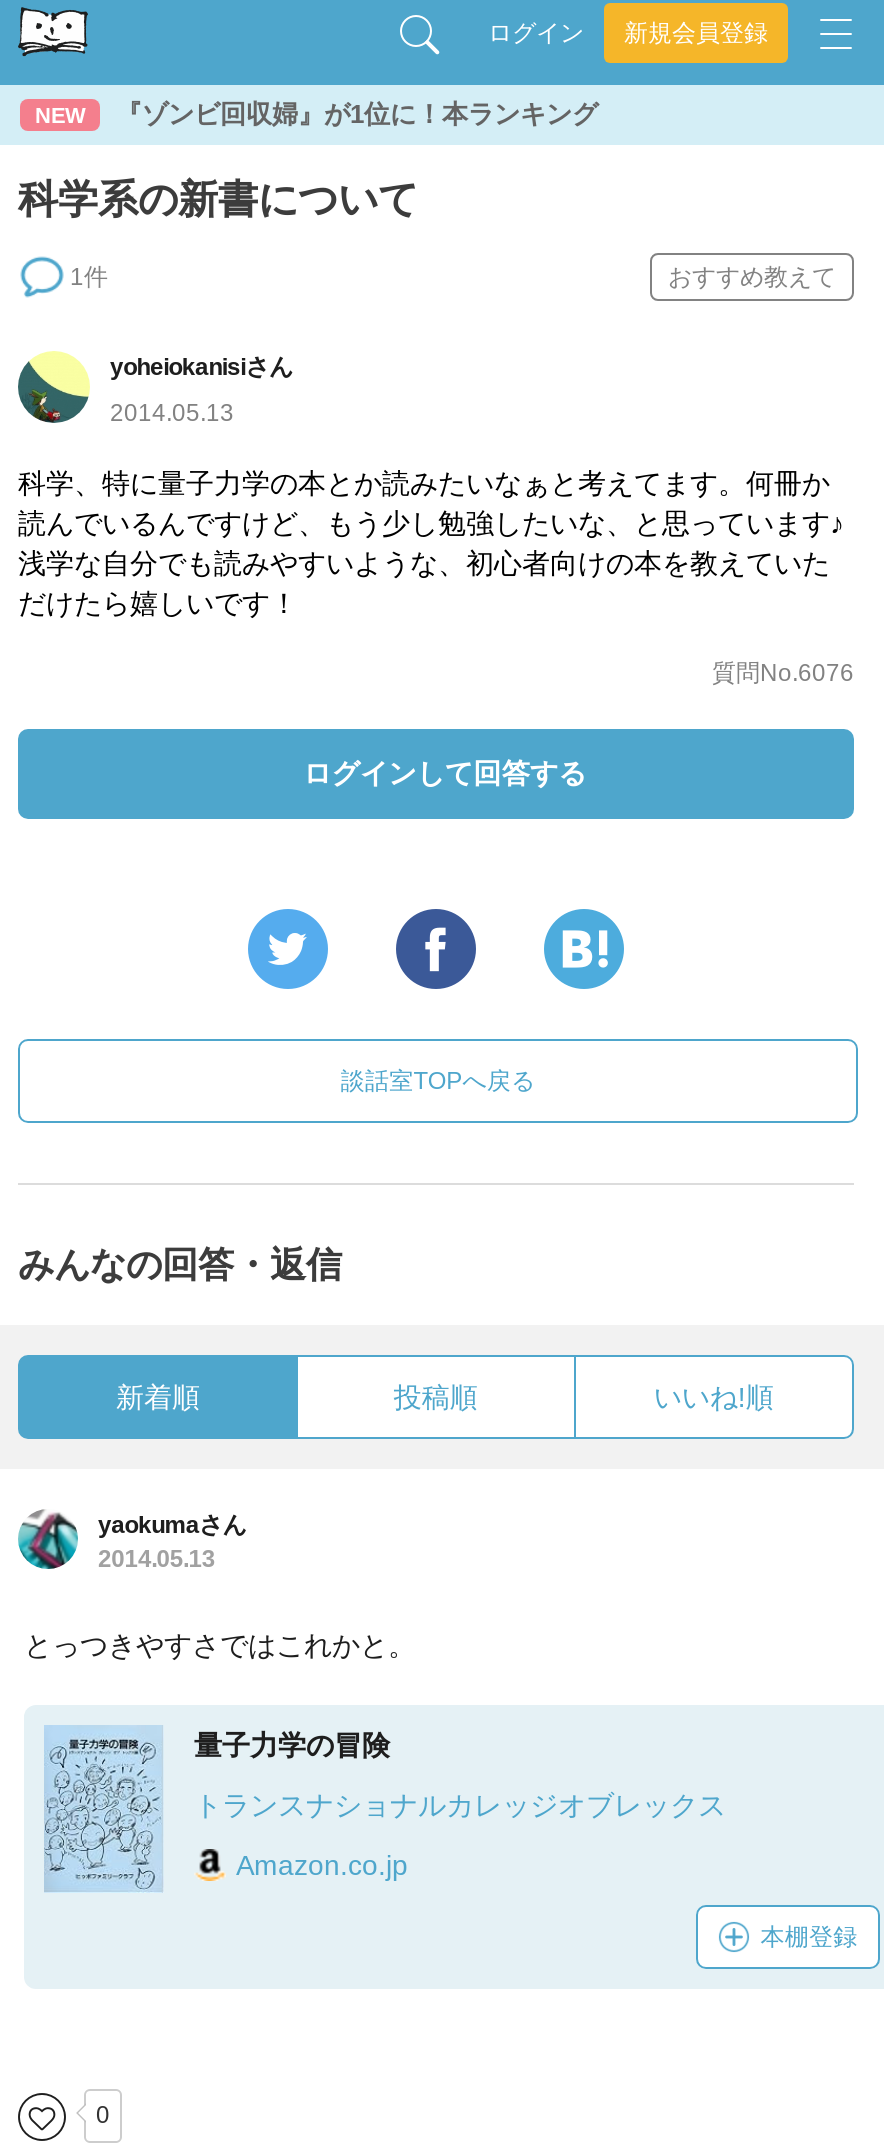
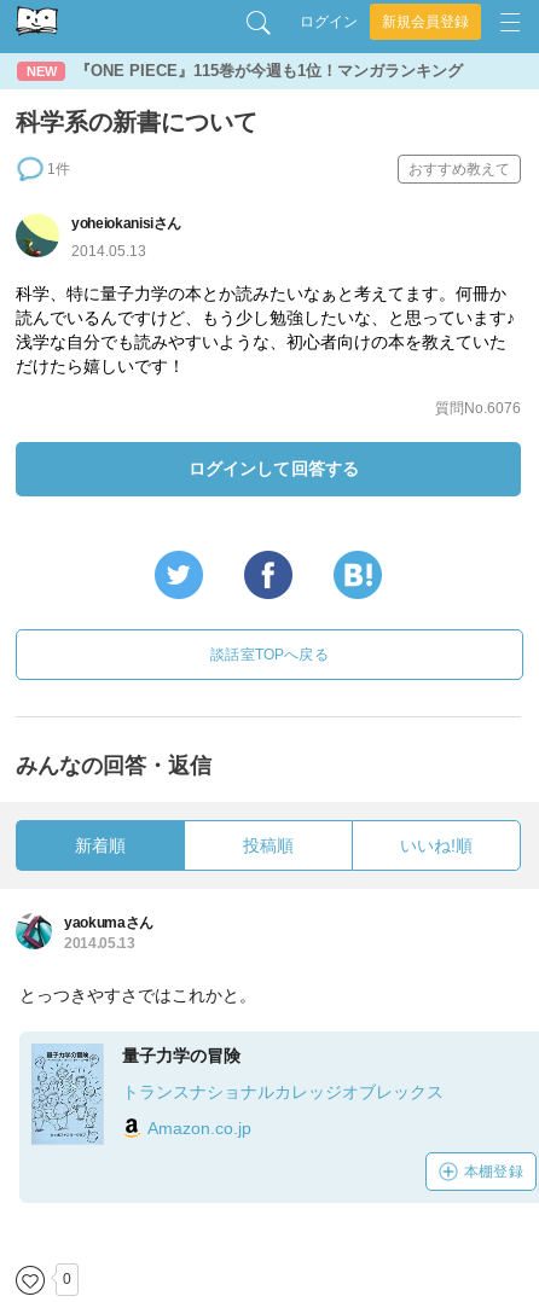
- 『ゾンビ回収婦』が1位に！本ランキング
+ 『ONE PIECE』115巻が今週も1位！マンガランキング
